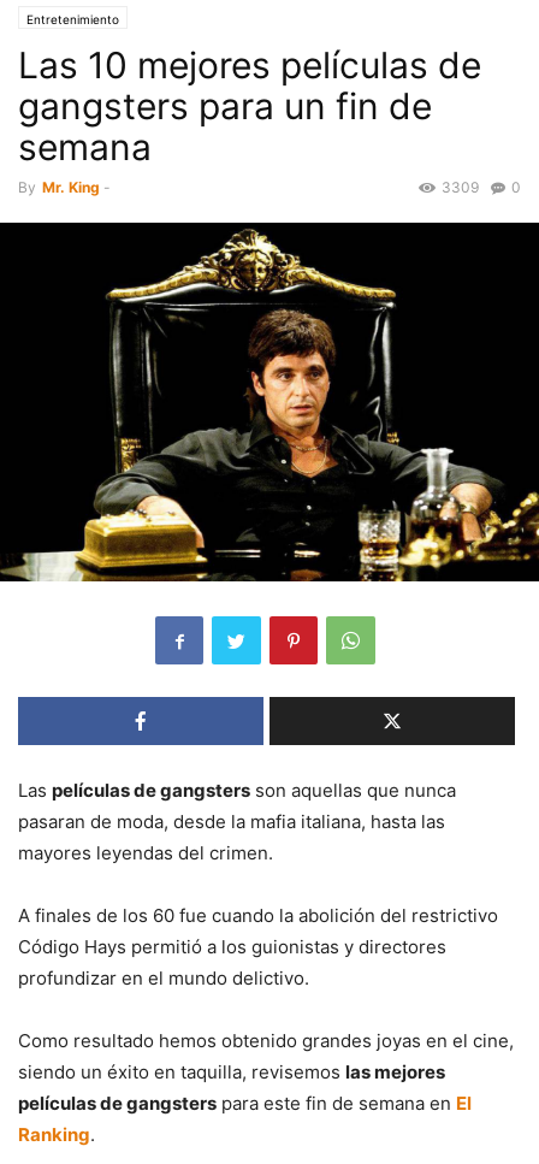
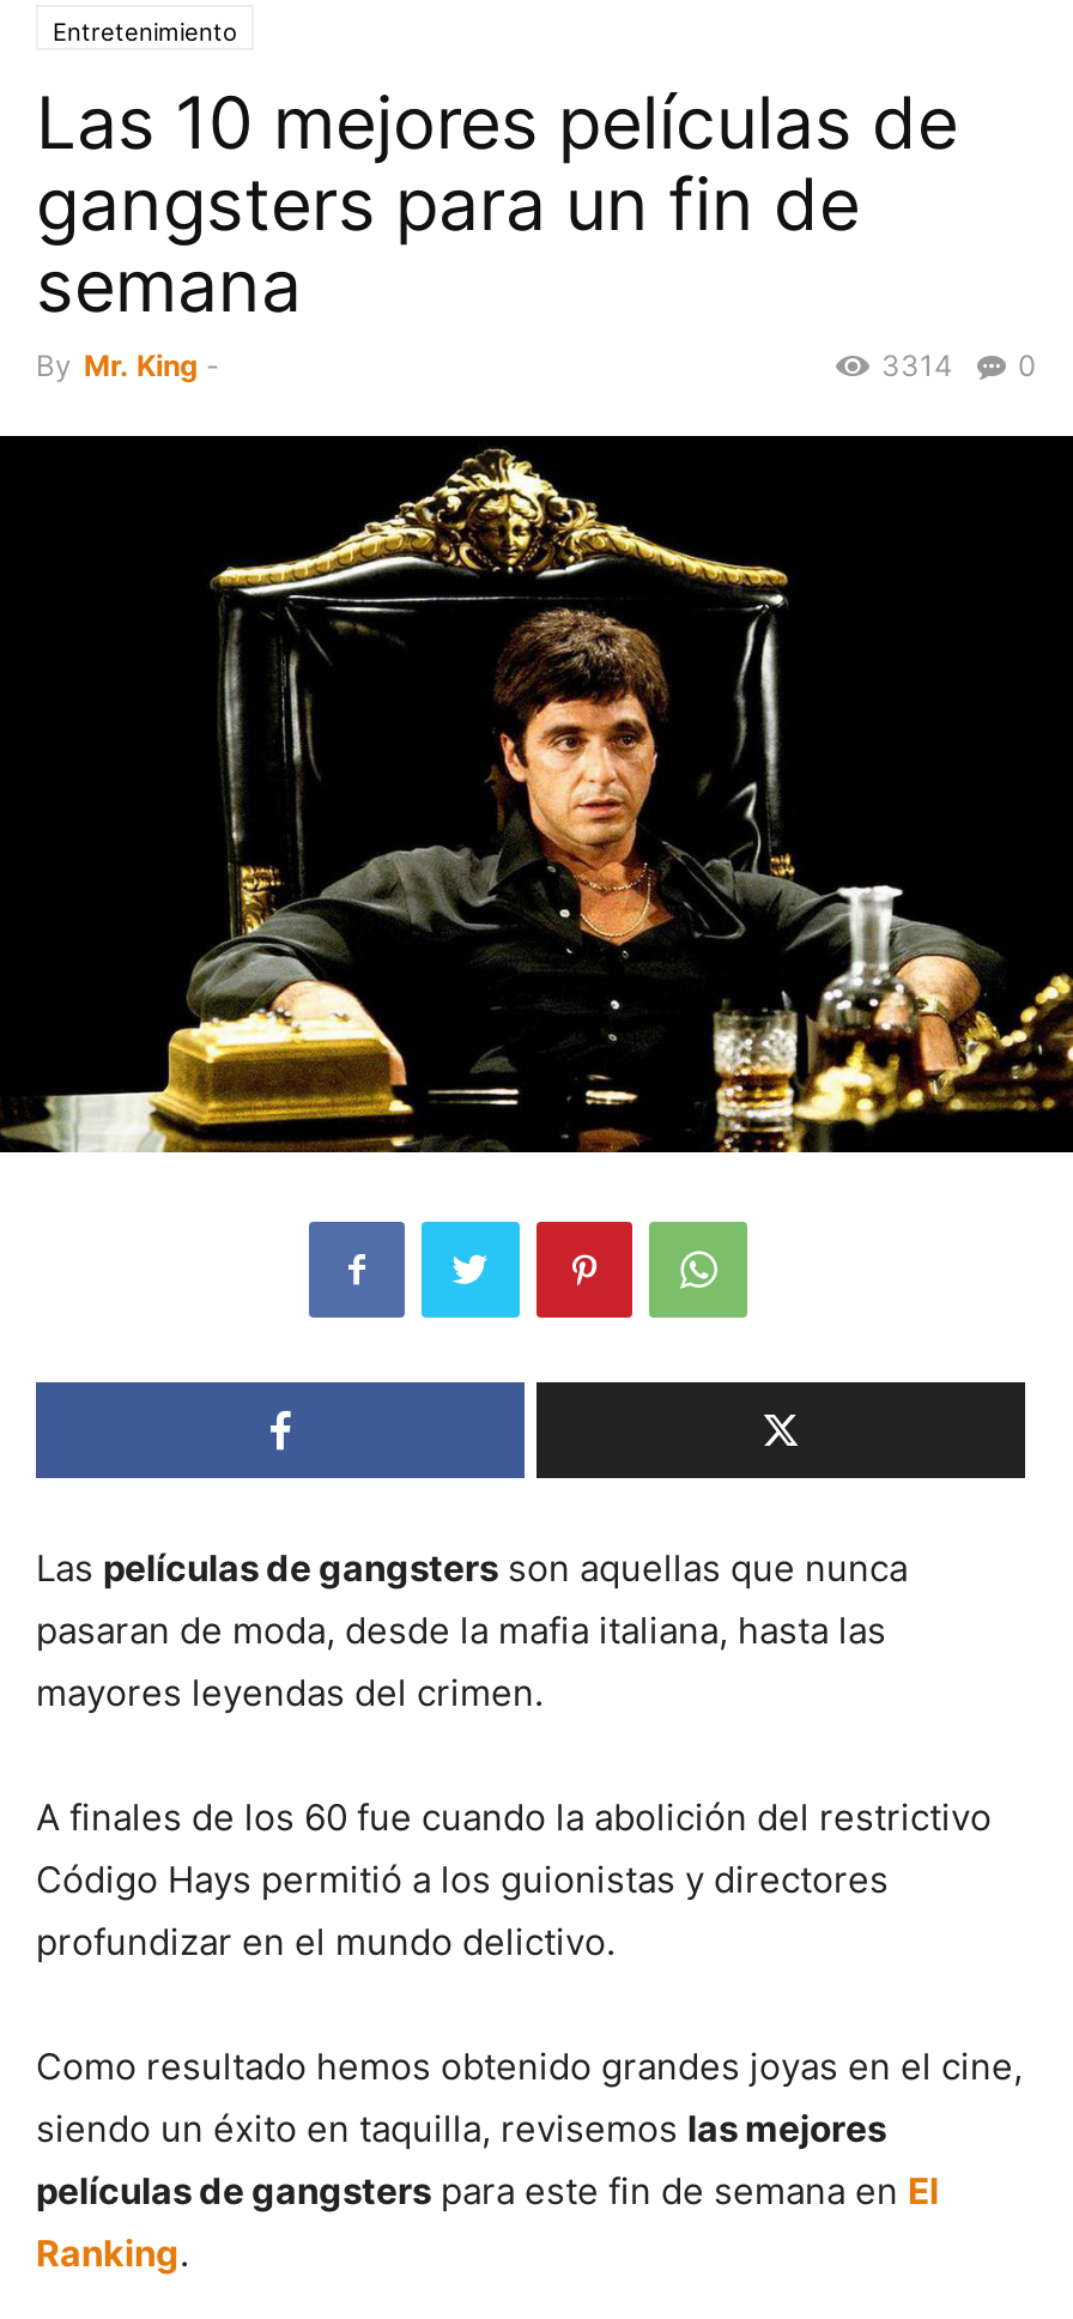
- 3309 0
+ 3314 0
